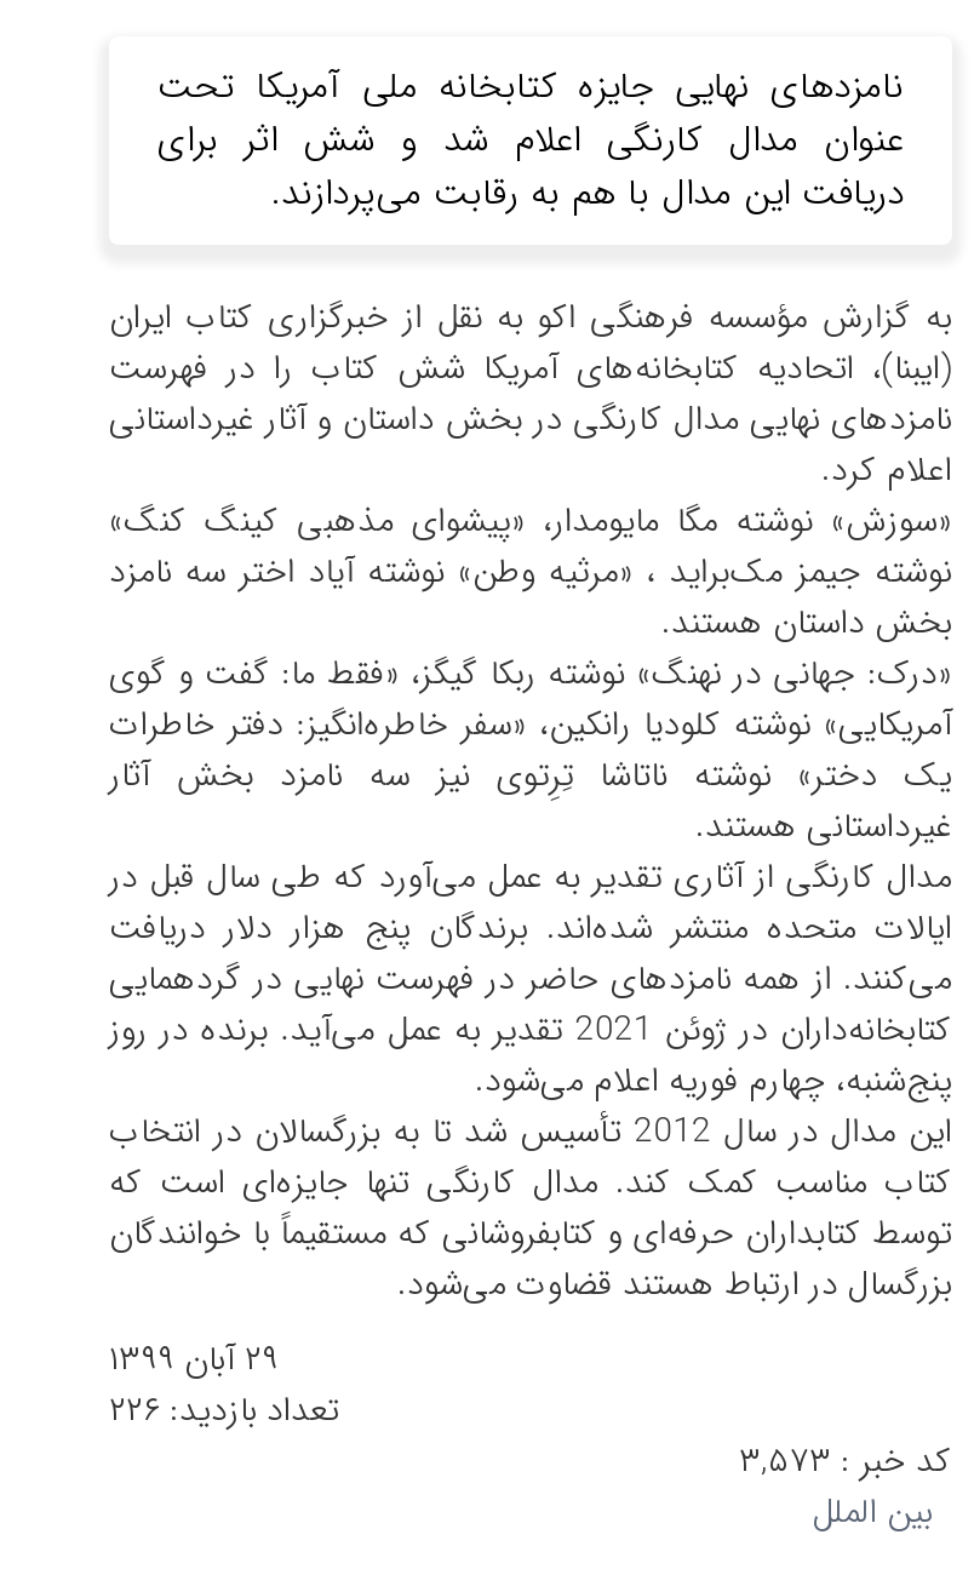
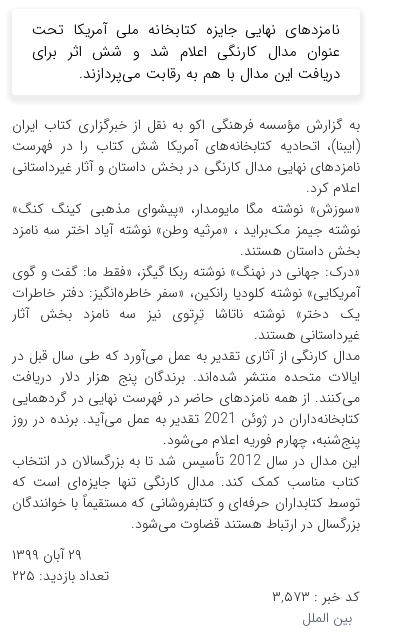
- تعداد بازدید: ۲۲۶
+ تعداد بازدید: ۲۲۵
